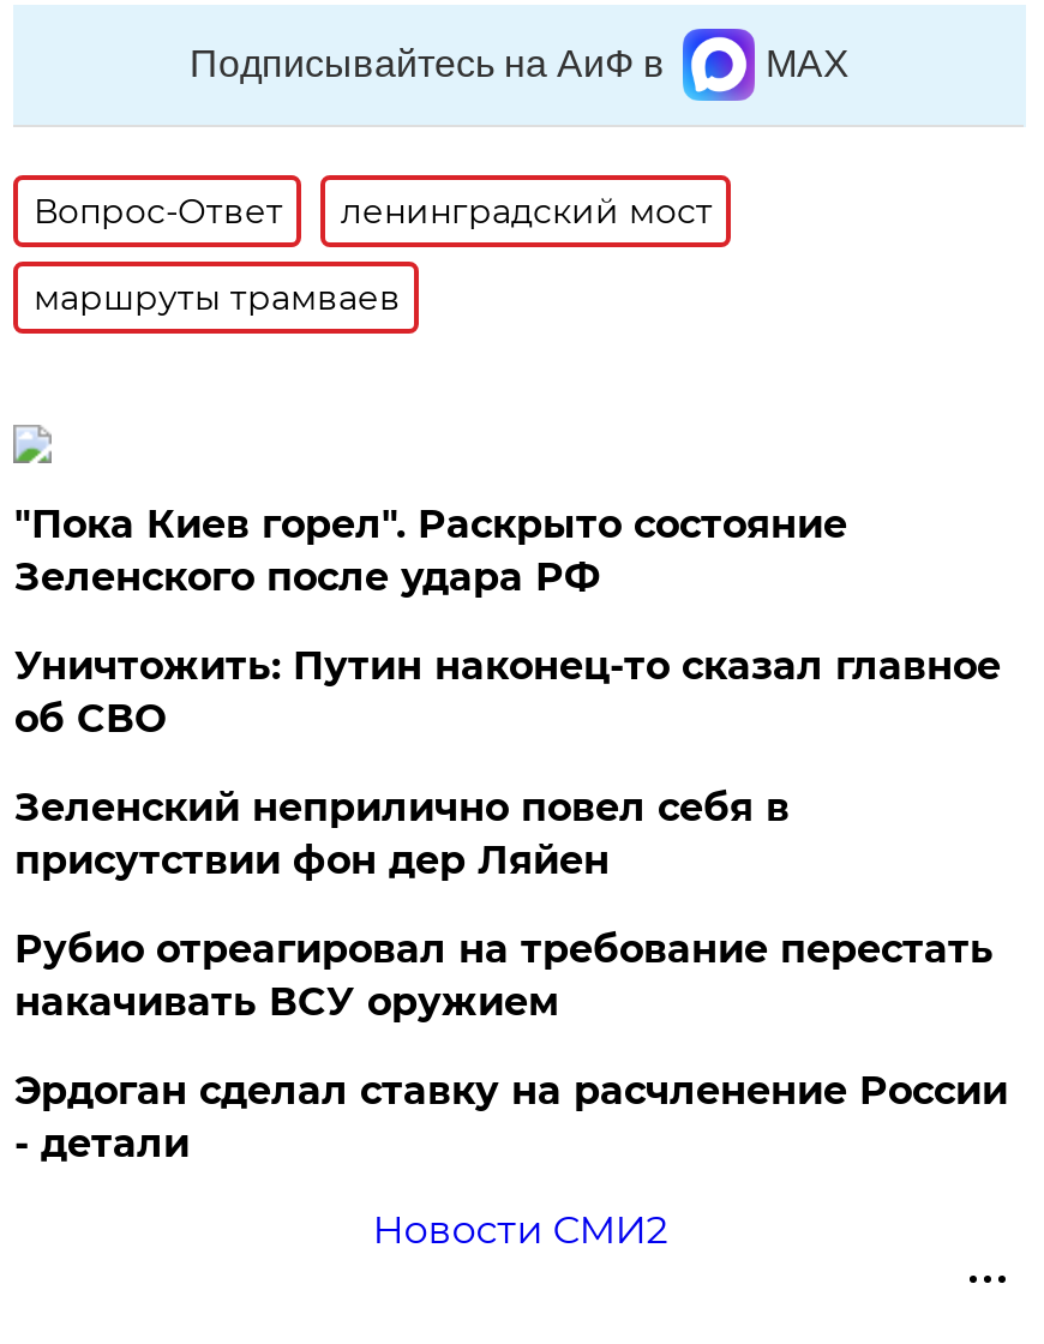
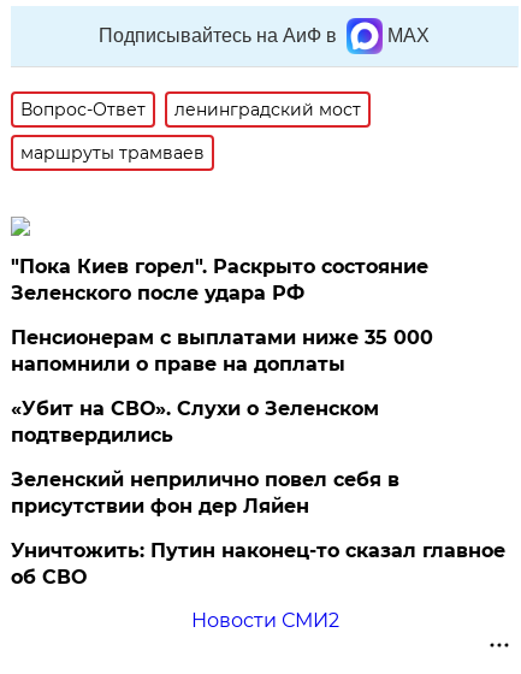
+ Пенсионерам с выплатами ниже 35 000
+ напомнили о праве на доплаты
+ «Убит на СВО». Слухи о Зеленском
+ подтвердились

moved down: Уничтожить: Путин наконец-то сказал главное | об СВО

moved down: Зеленский неприлично повел cебя в | присутствии фон дер Ляйен

- Рубио отреагировал на требование перестать
- накачивать ВСУ оружием
- Эрдоган сделал ставку на расчленение России
- - детали
